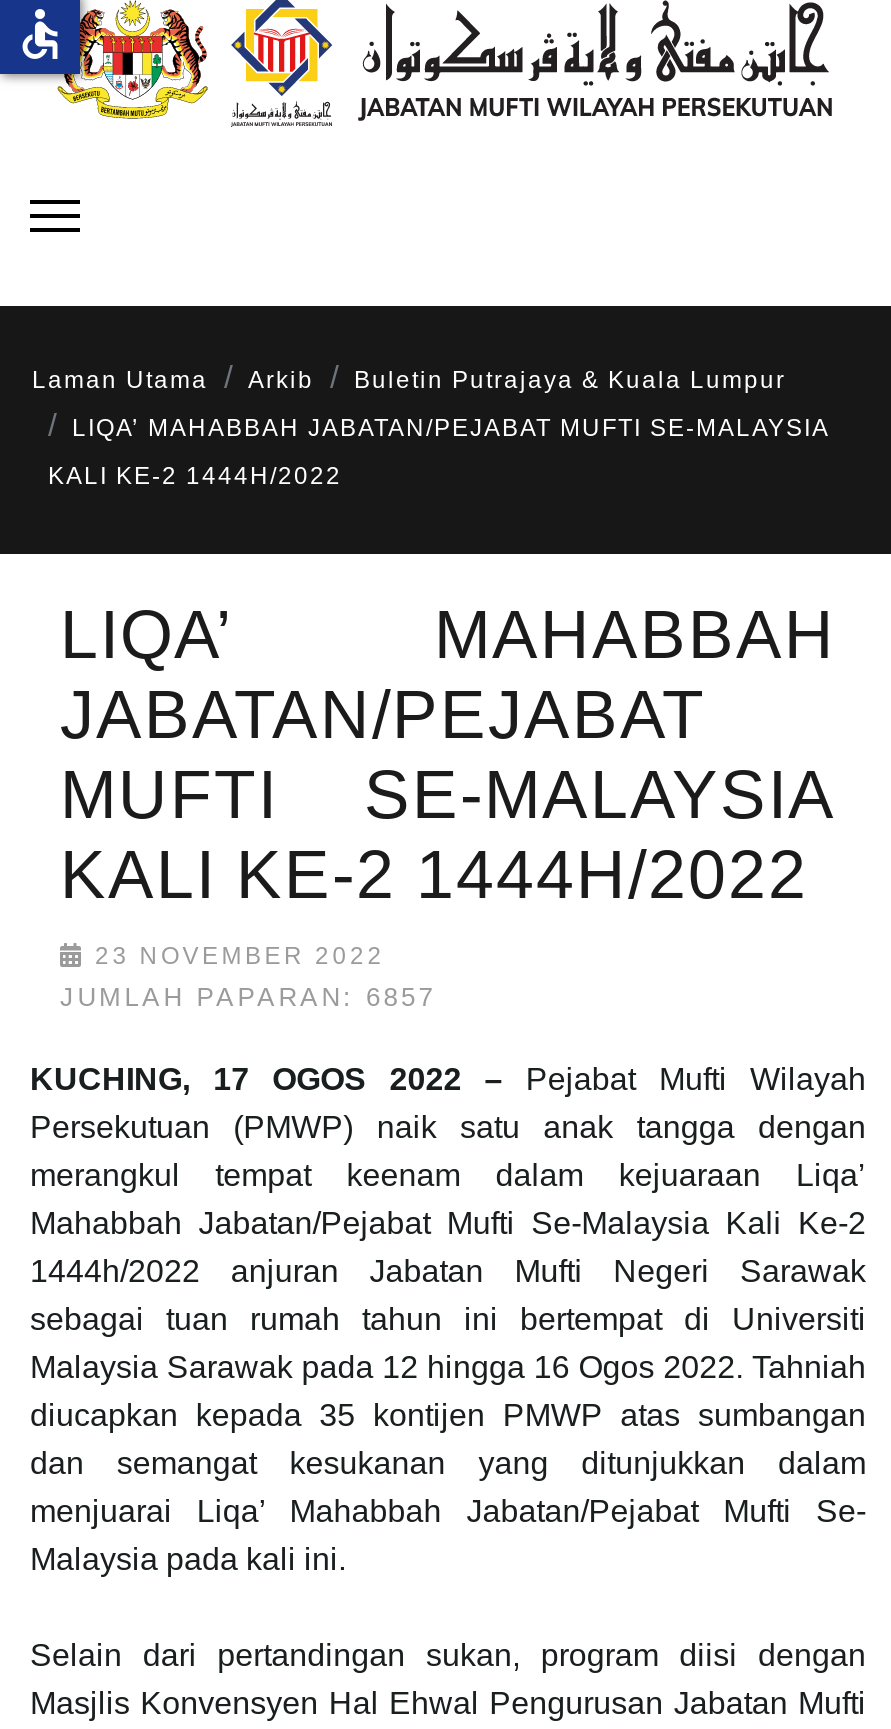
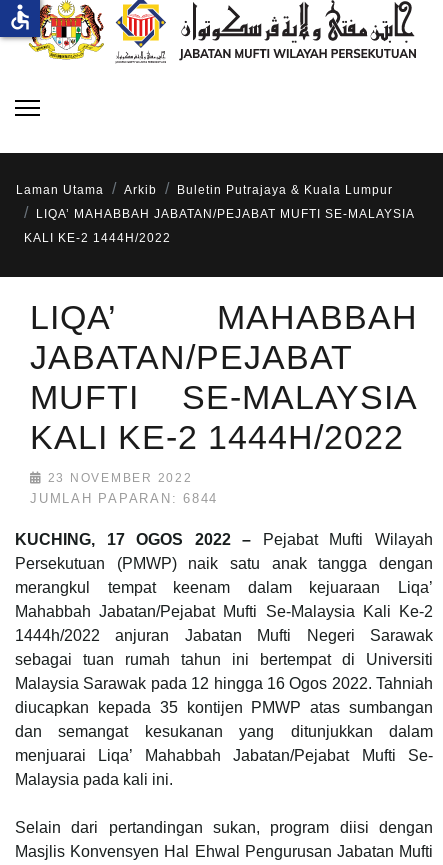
- JUMLAH PAPARAN: 6857
+ JUMLAH PAPARAN: 6844
